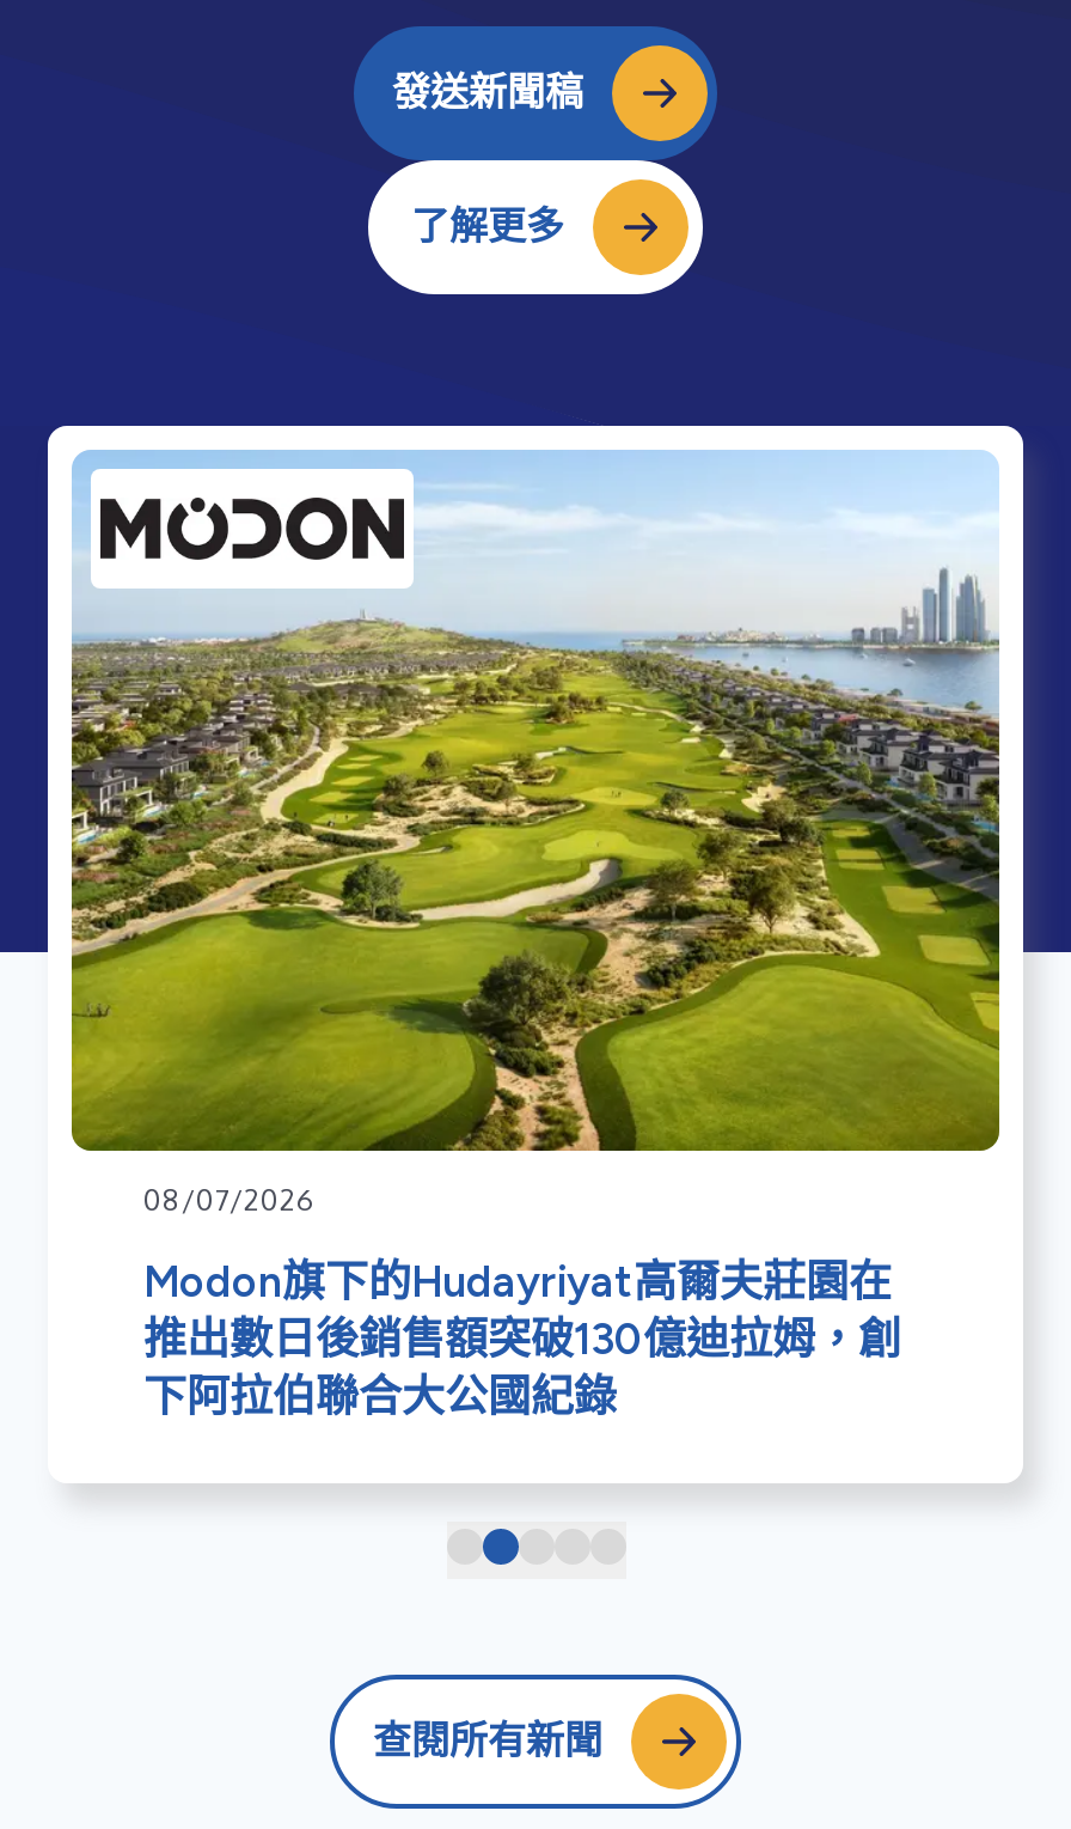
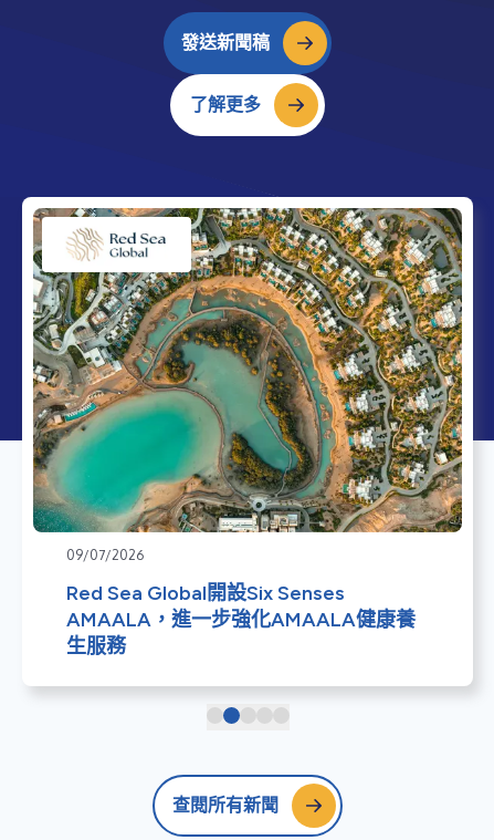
- [image]
- 08/07/2026
+ [image]
+ 09/07/2026

- Modon旗下的Hudayriyat高爾夫莊園在
- 推出數日後銷售額突破130億迪拉姆，創
- 下阿拉伯聯合大公國紀錄
+ Red Sea Global開設Six Senses
+ AMAALA，進一步強化AMAALA健康養
+ 生服務
